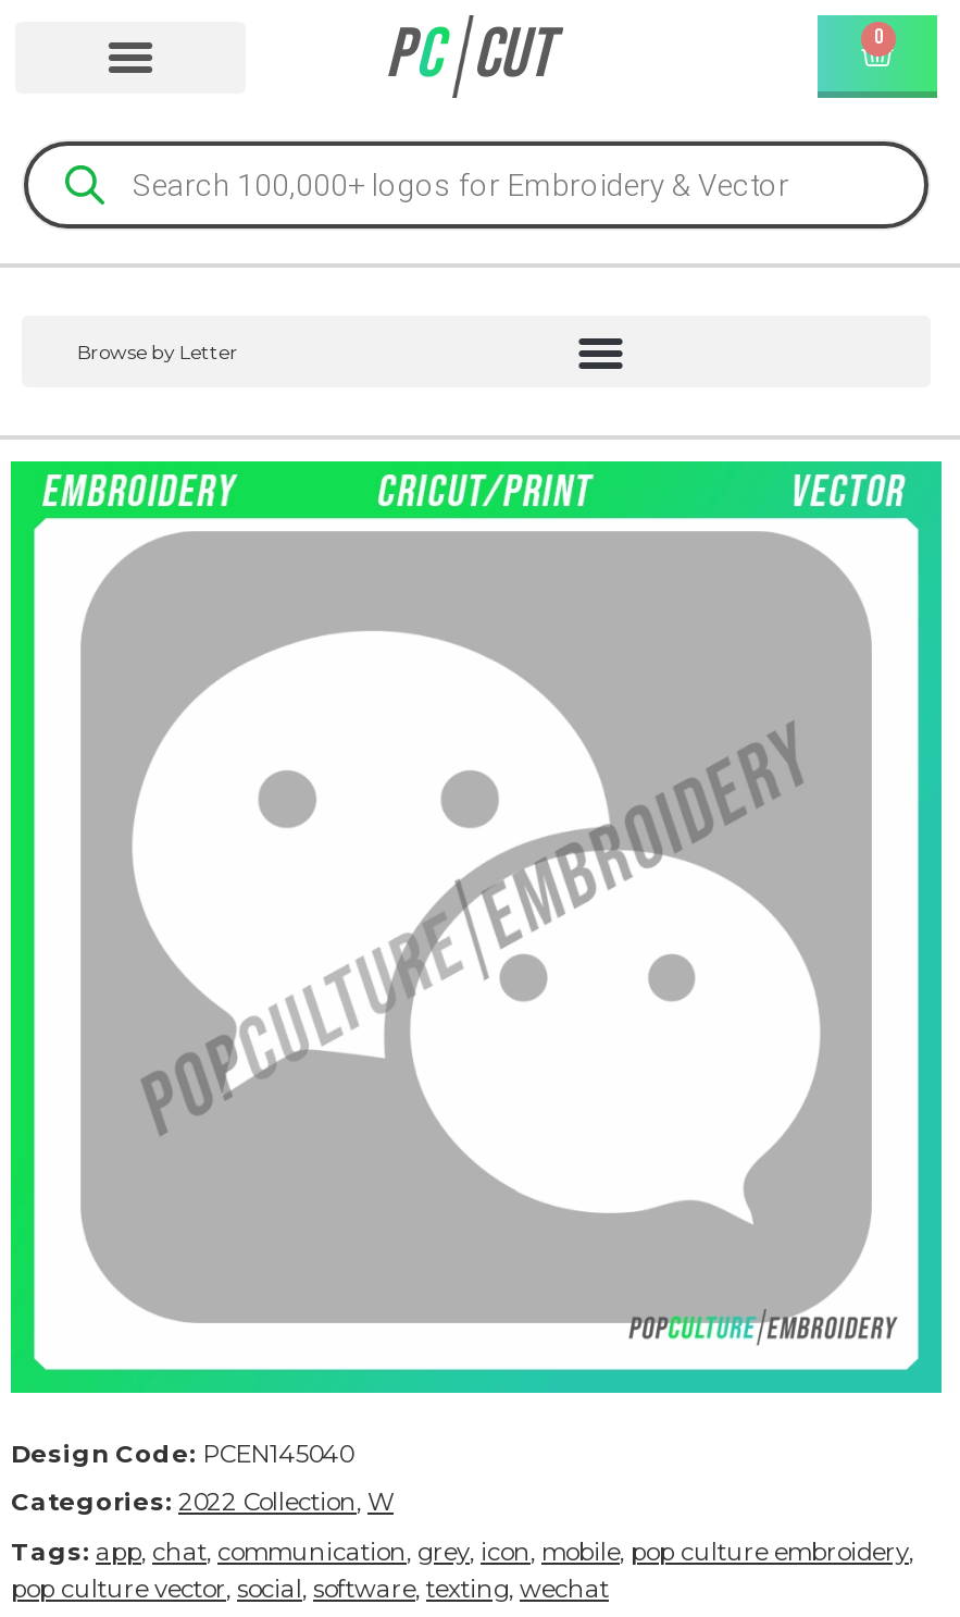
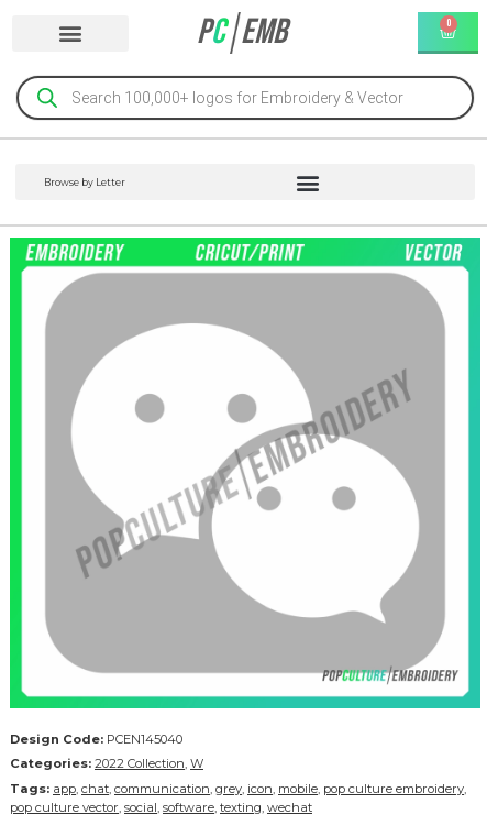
- P C CUT
+ P C EMB
